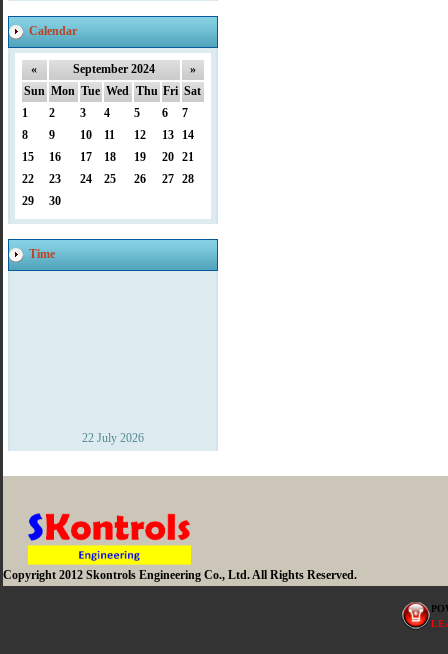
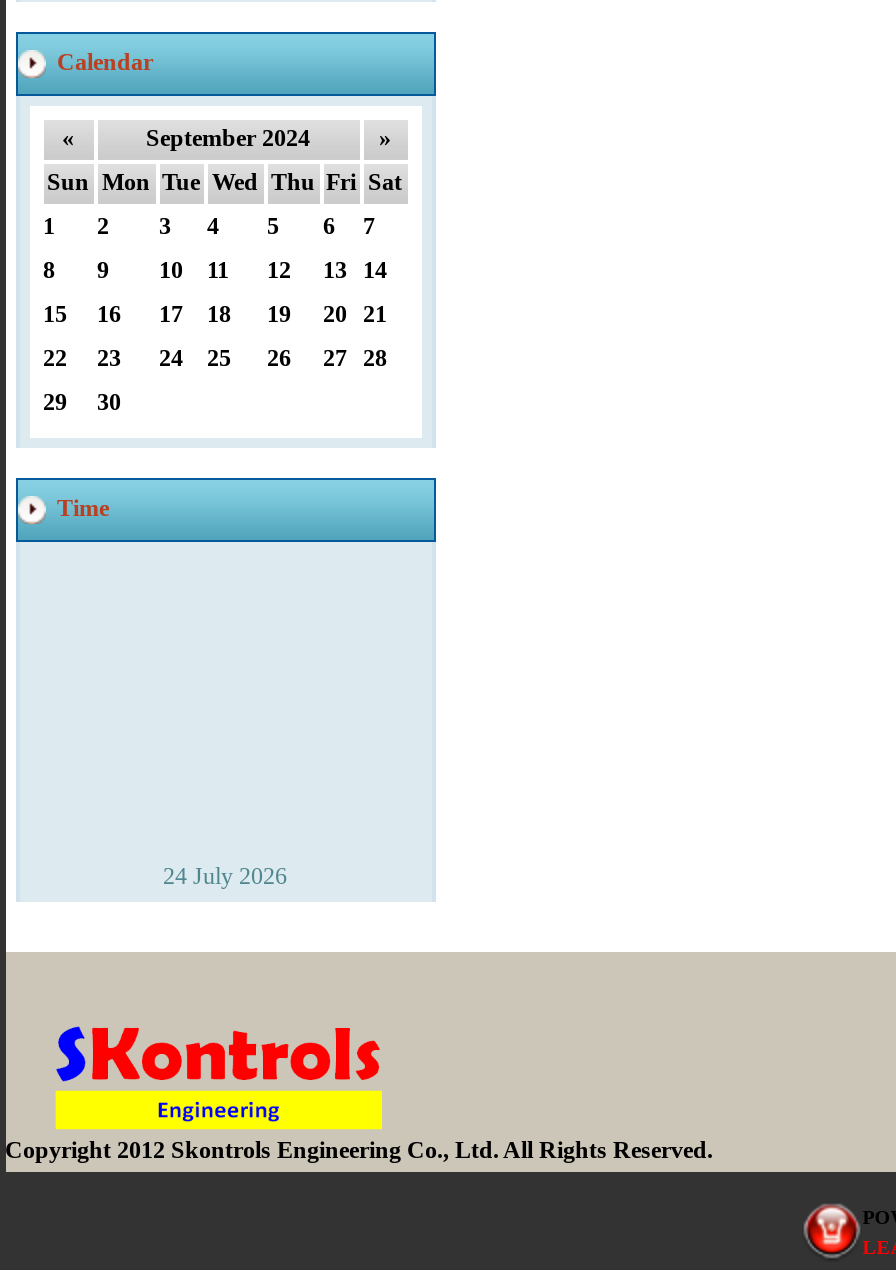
- 22 July 2026
+ 24 July 2026
